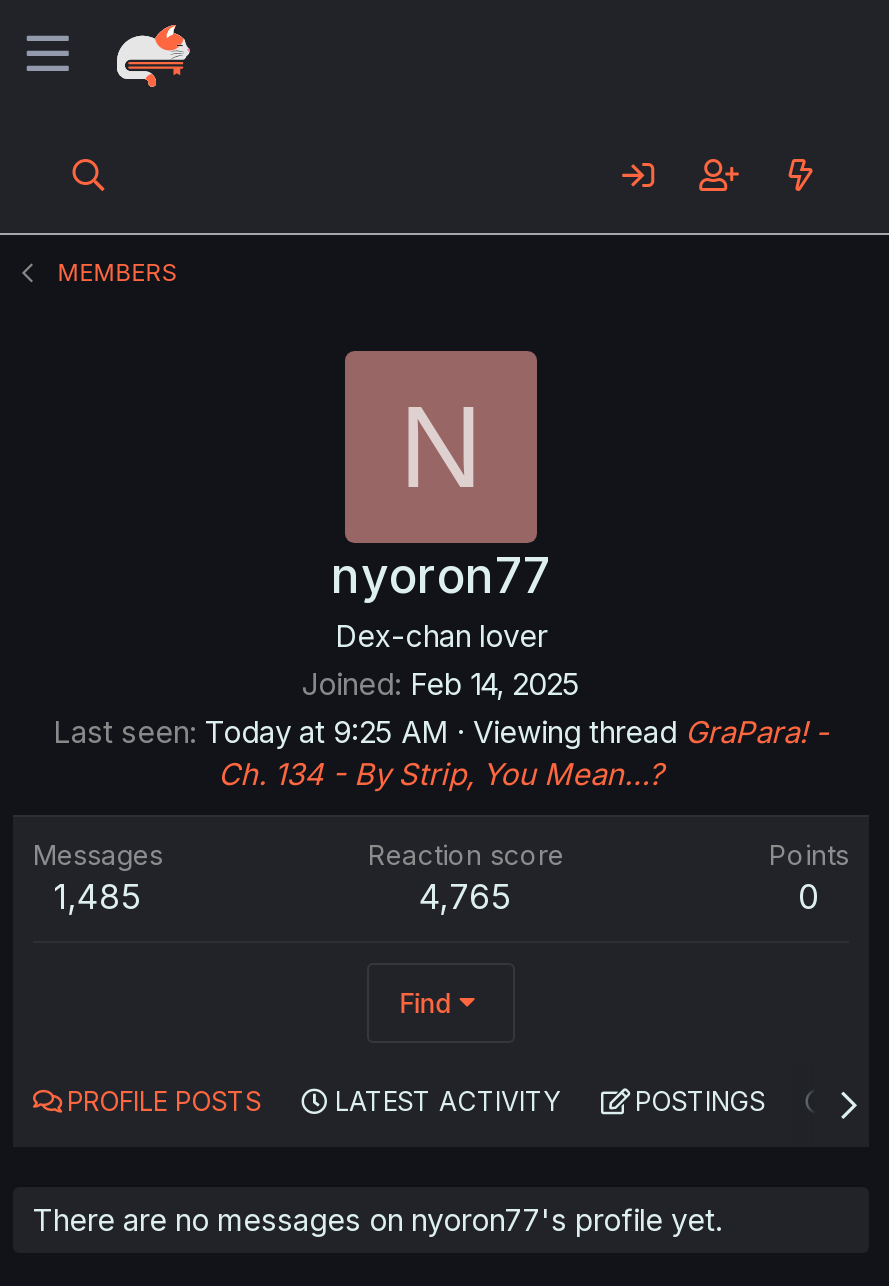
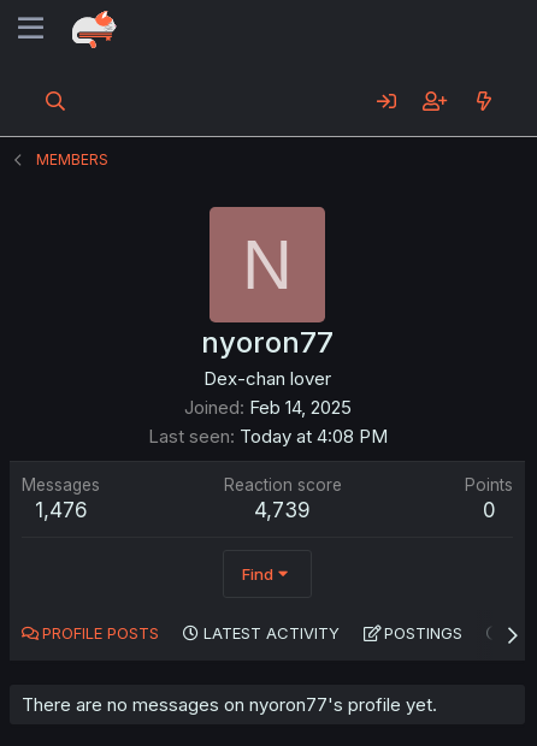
- Last seen Today at 9:25 AM · Viewing thread GraPara! -
- Ch. 134 - By Strip, You Mean…?
+ Last seen Today at 4:08 PM

- 1,485
+ 1,476

- 4,765
+ 4,739
